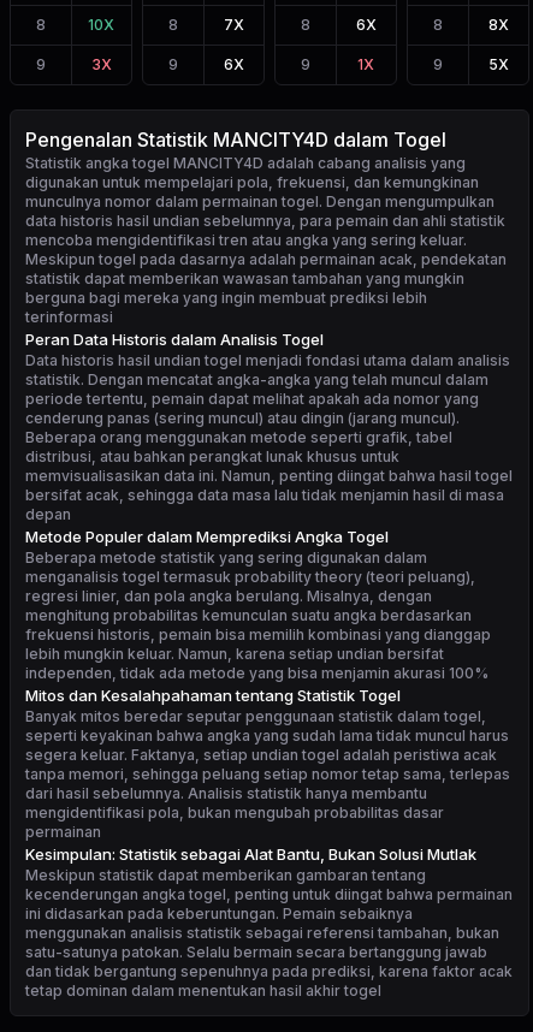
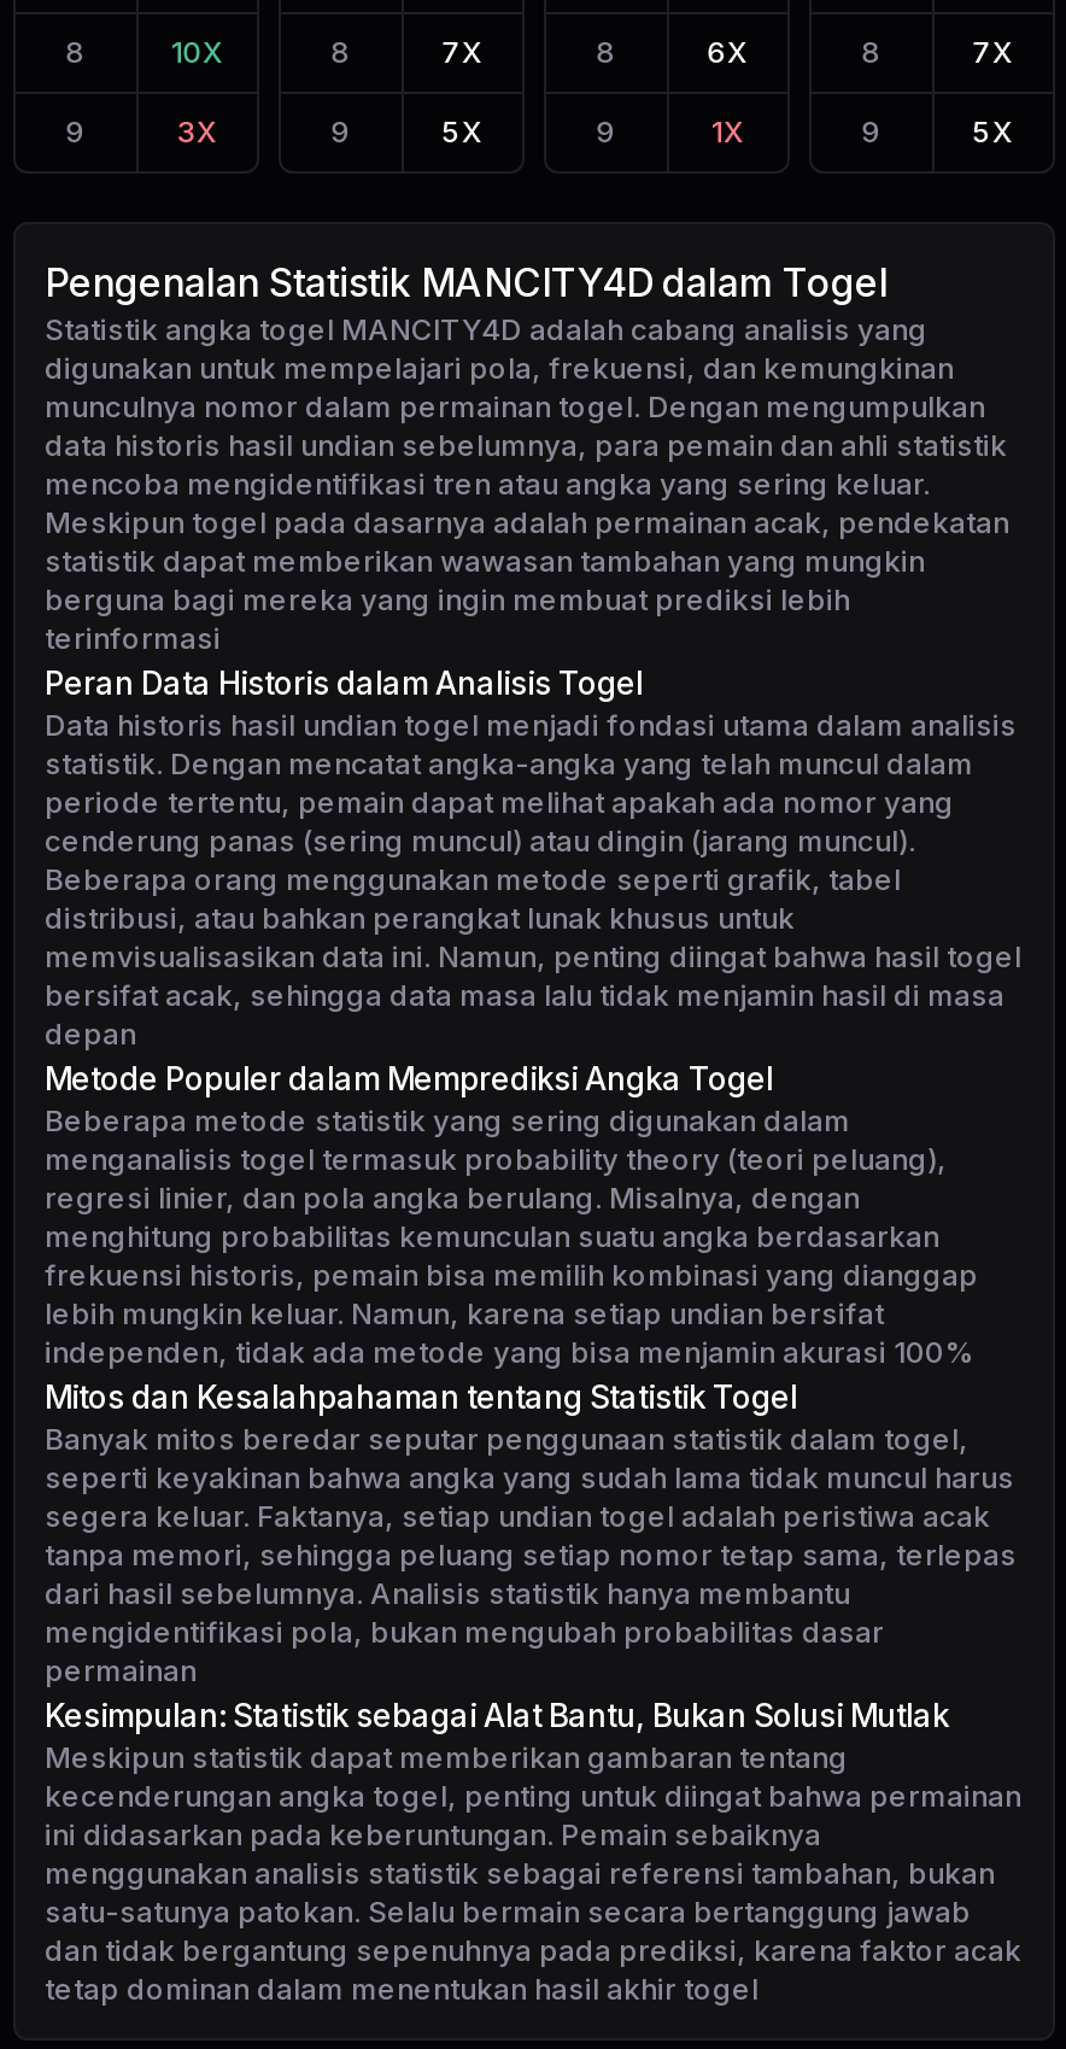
- 8X
+ 7X

- 6X
+ 5X
